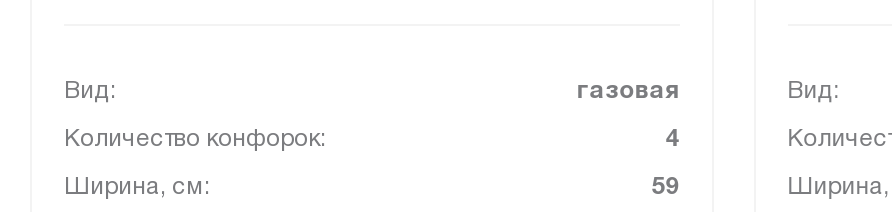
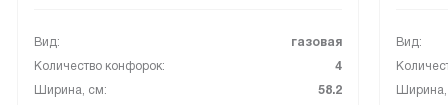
- 59
+ 58.2
